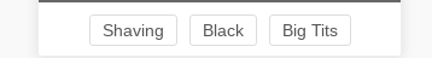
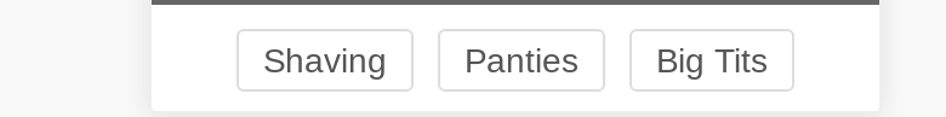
- Black
+ Panties
